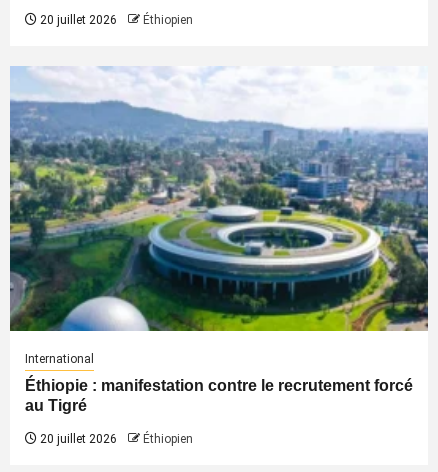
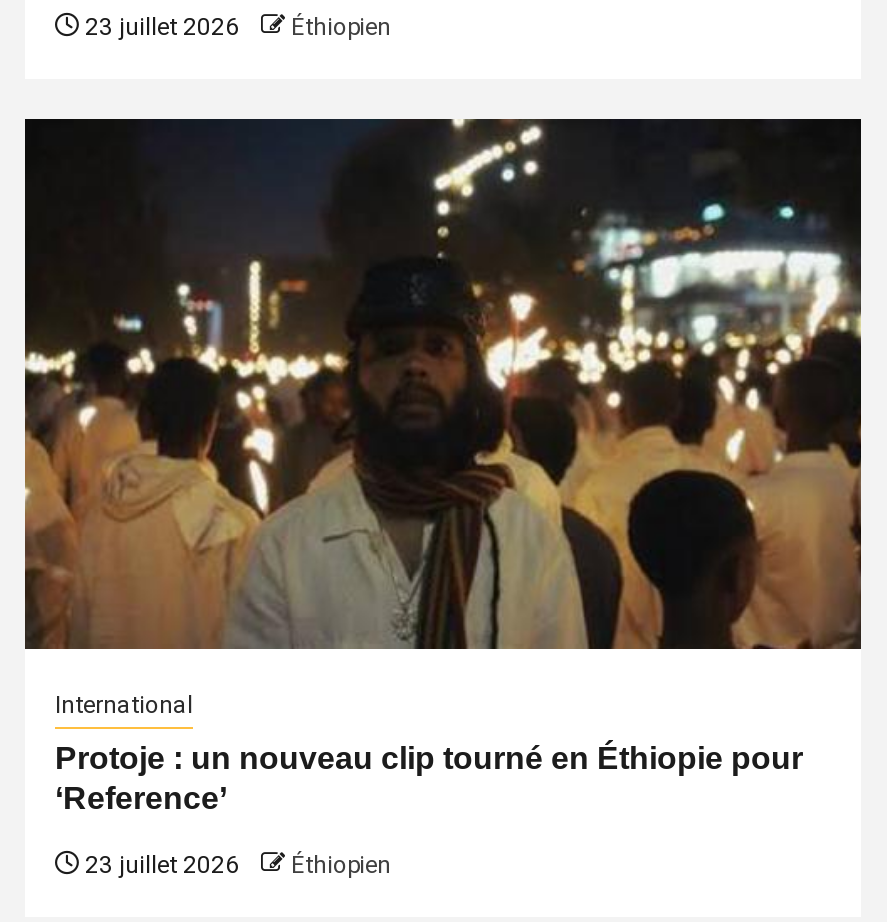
- 20 juillet 2026 Éthiopien
+ 23 juillet 2026 Éthiopien

- [image]
+ [image]

- Éthiopie : manifestation contre le recrutement forcé
- au Tigré
+ Protoje : un nouveau clip tourné en Éthiopie pour
+ ‘Reference’

- 20 juillet 2026 Éthiopien
+ 23 juillet 2026 Éthiopien
